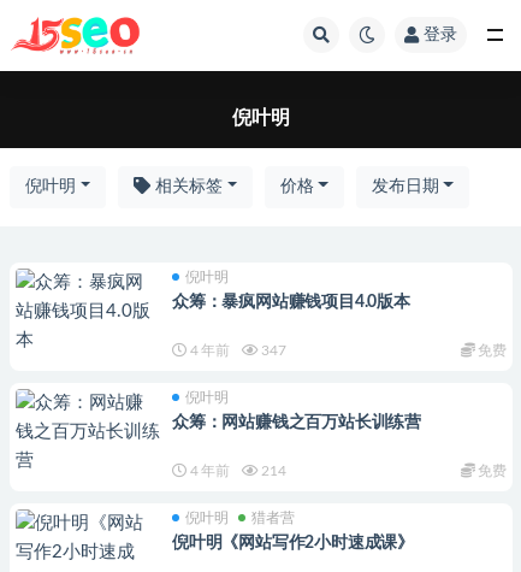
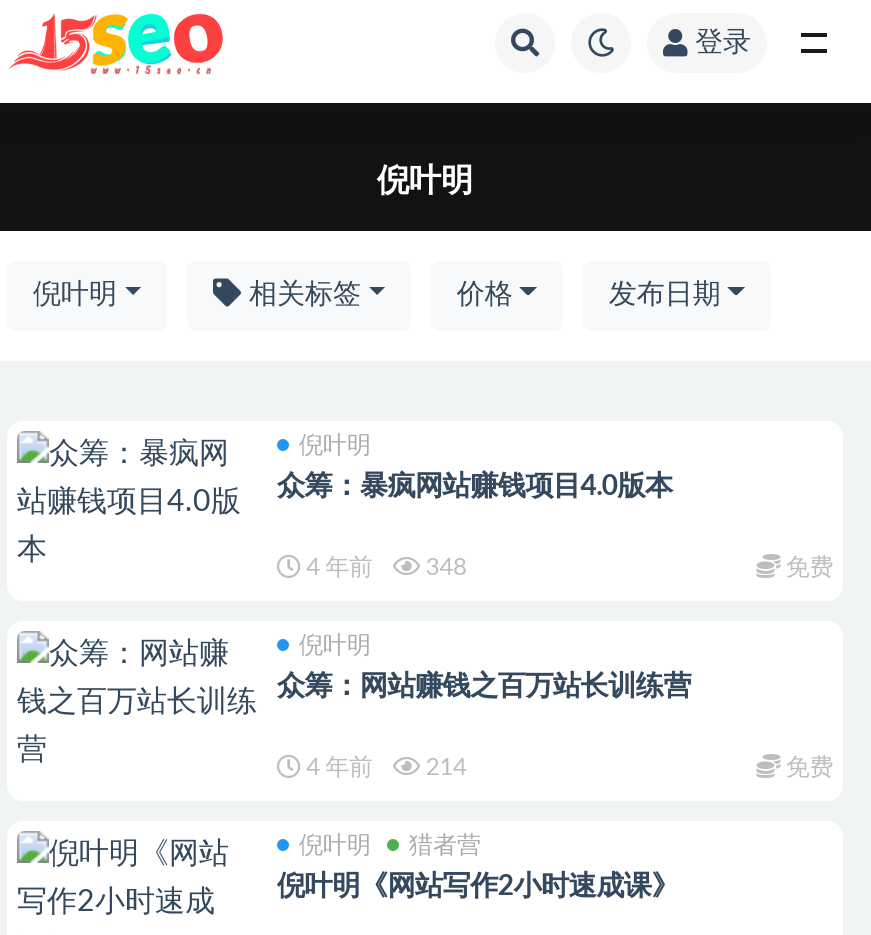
- 4 年前 347
+ 4 年前 348
